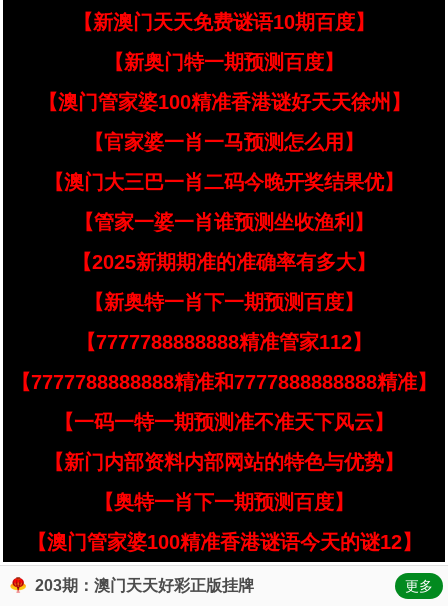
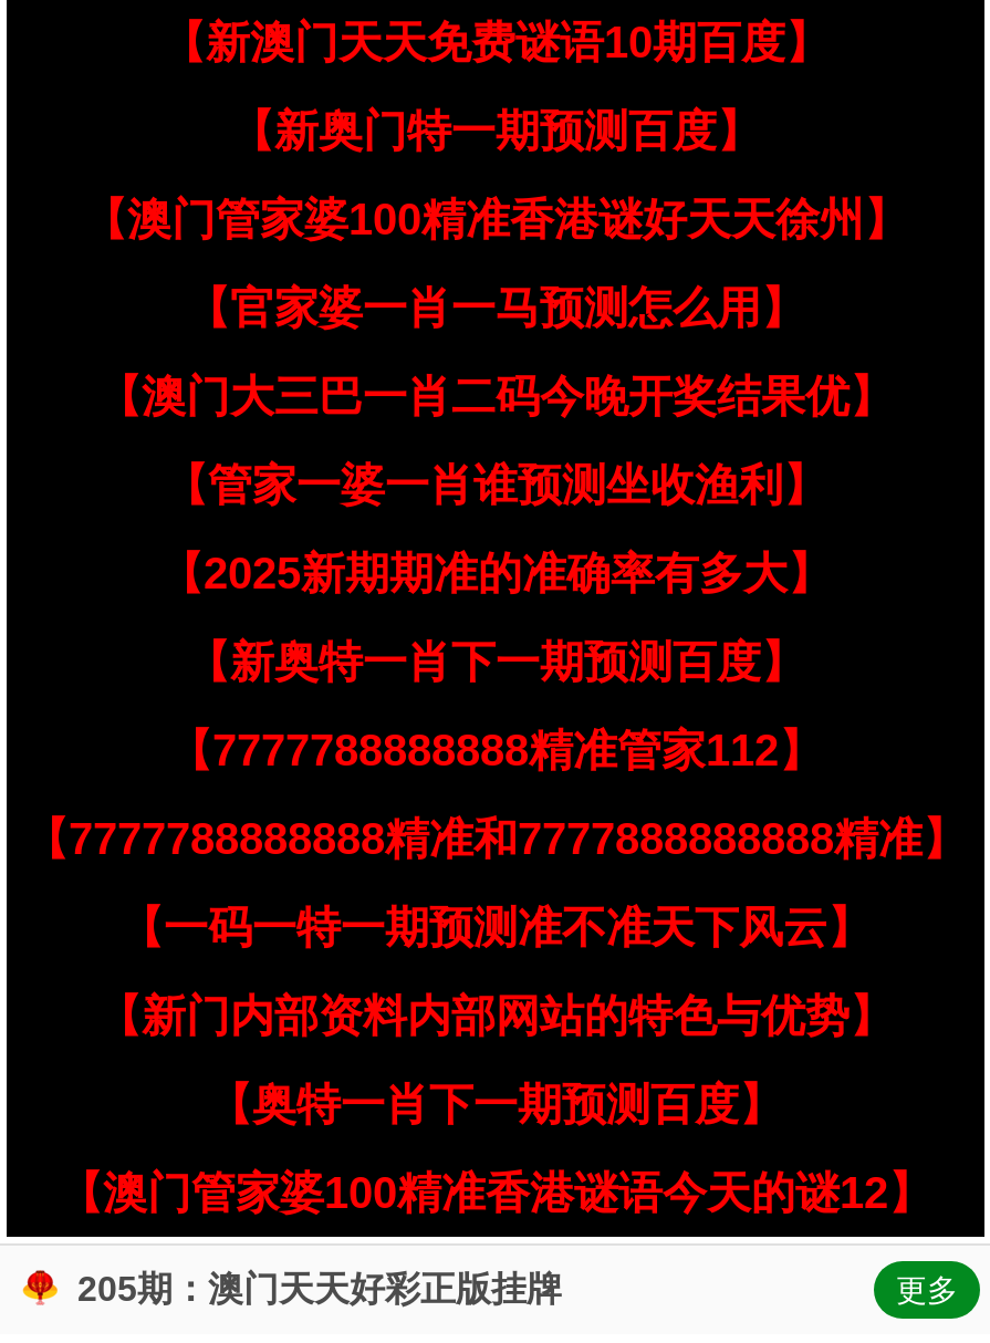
- 203期：澳门天天好彩正版挂牌
+ 205期：澳门天天好彩正版挂牌
